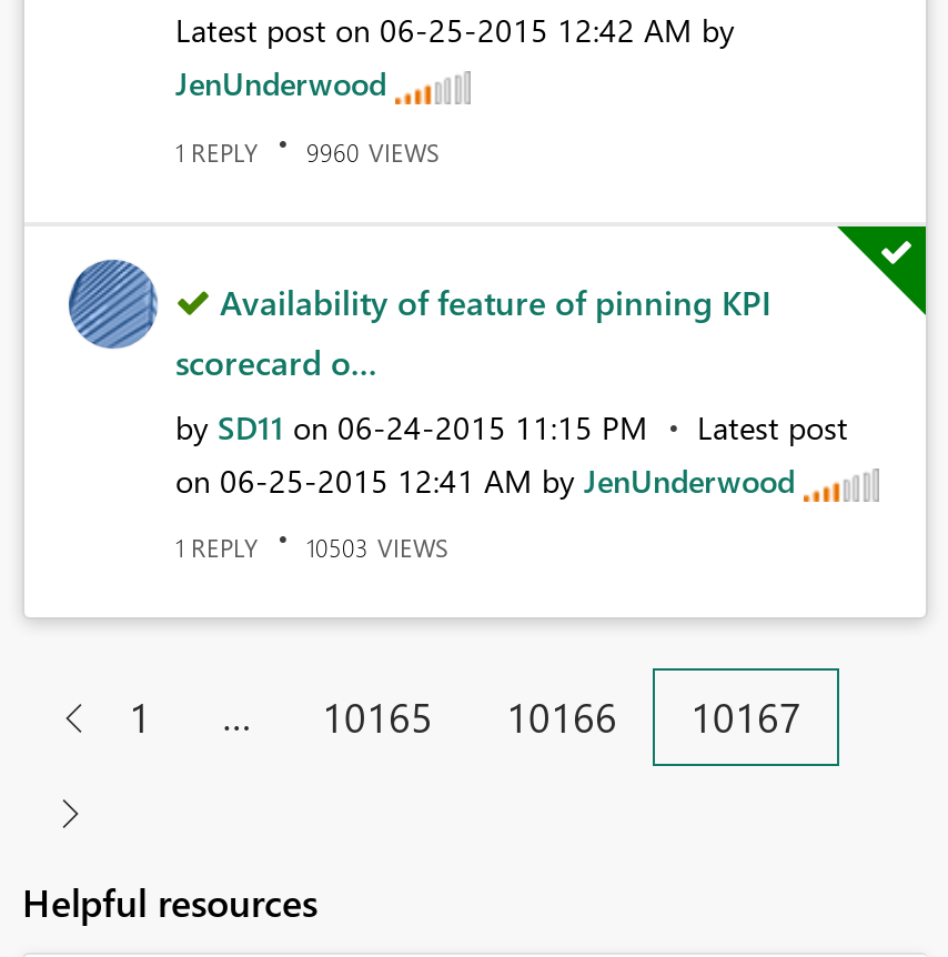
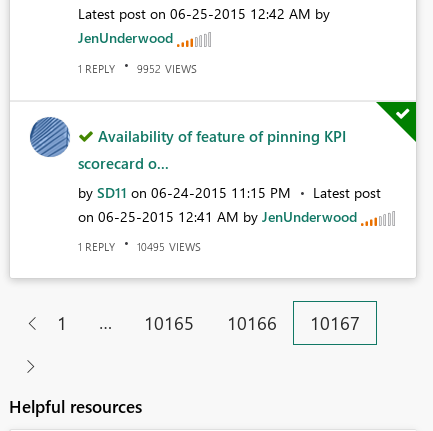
- 1 REPLY 9960 VIEWS
+ 1 REPLY 9952 VIEWS

- 1 REPLY 10503 VIEWS
+ 1 REPLY 10495 VIEWS
